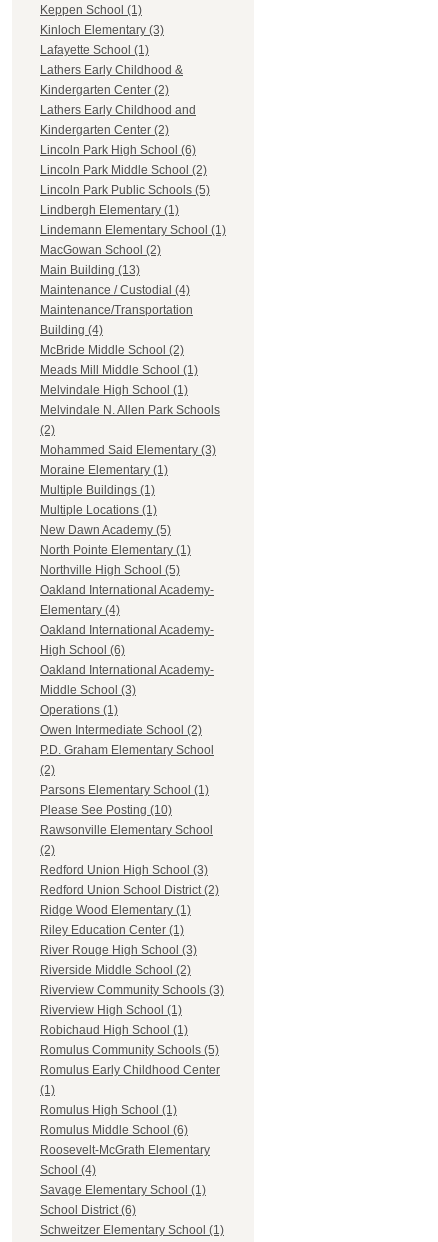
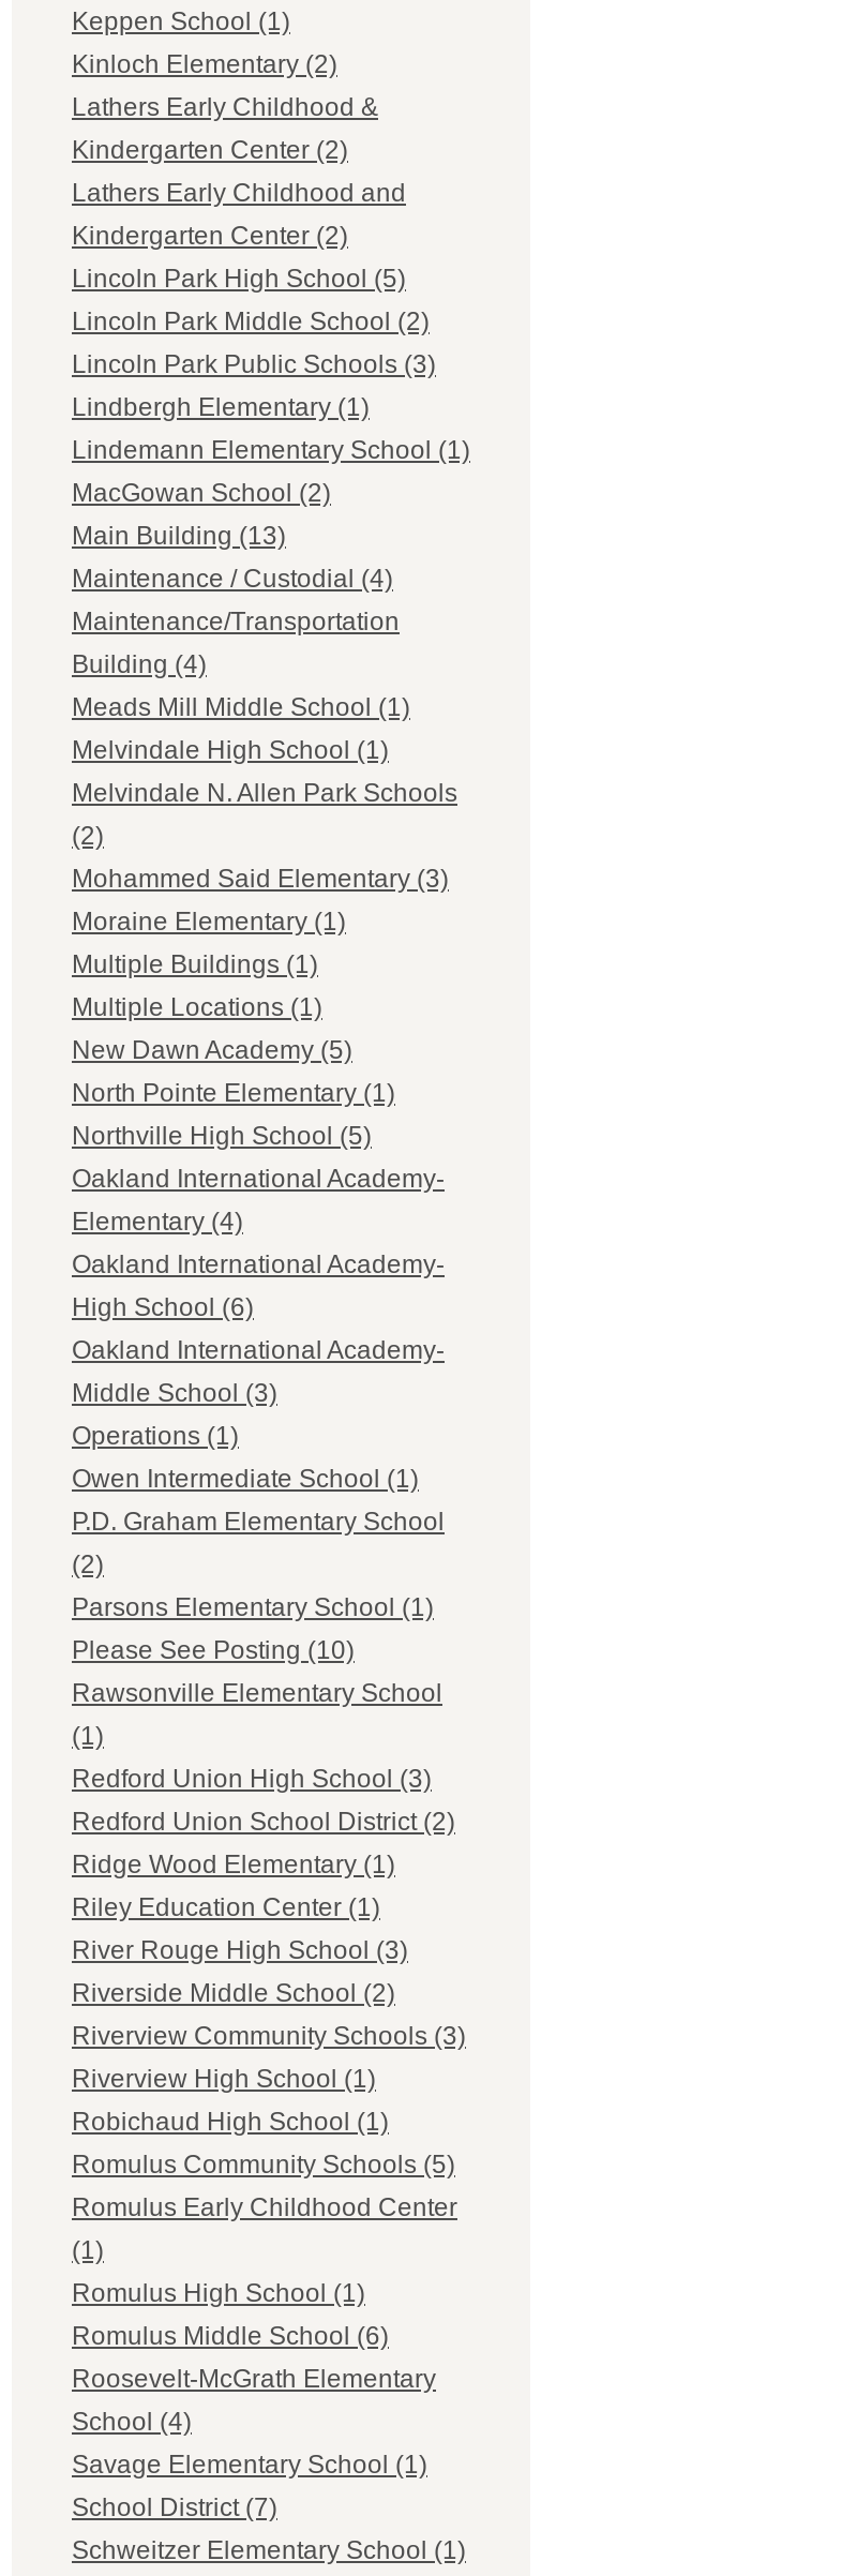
- Kinloch Elementary (3)
- Lafayette School (1)
+ Kinloch Elementary (2)

- Lincoln Park High School (6)
+ Lincoln Park High School (5)

- Lincoln Park Public Schools (5)
+ Lincoln Park Public Schools (3)

- McBride Middle School (2)

- Owen Intermediate School (2)
+ Owen Intermediate School (1)

- (2)
+ (1)

- School District (6)
+ School District (7)
